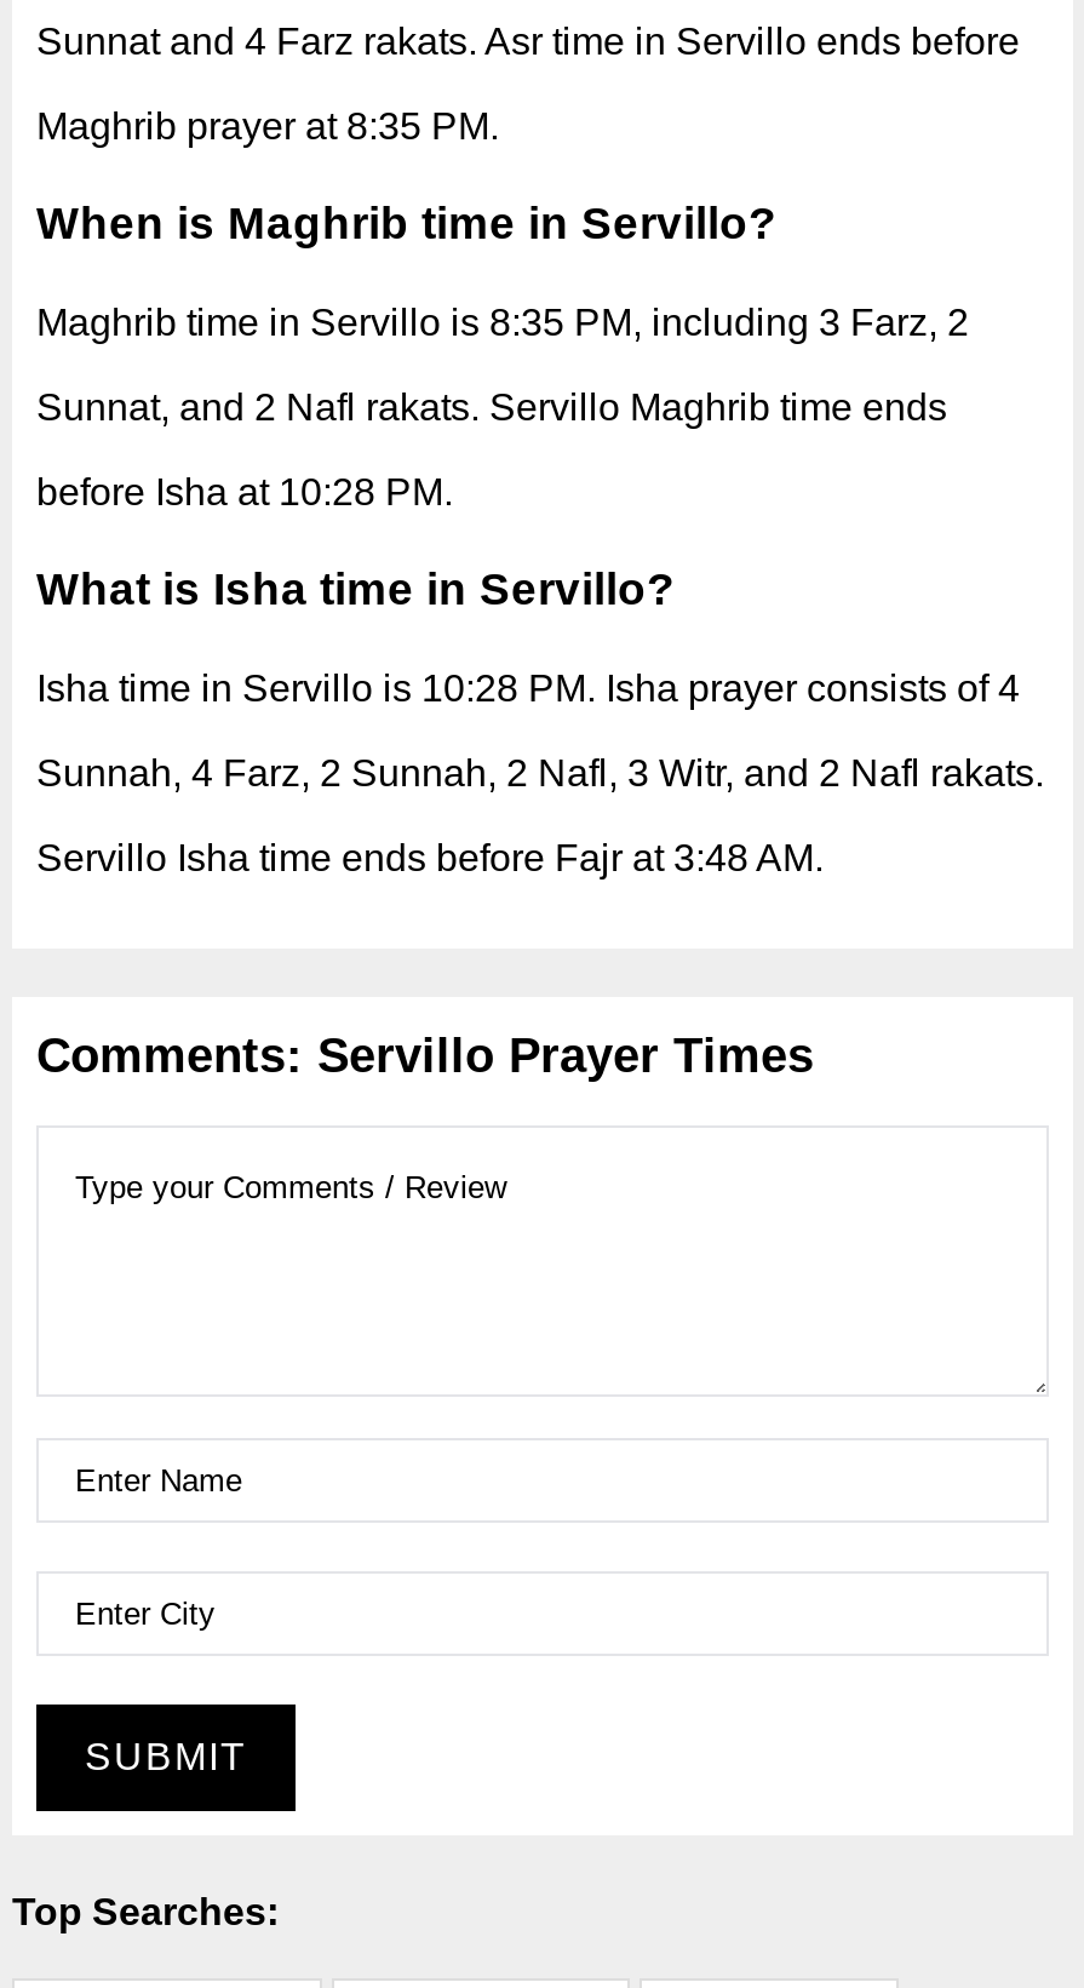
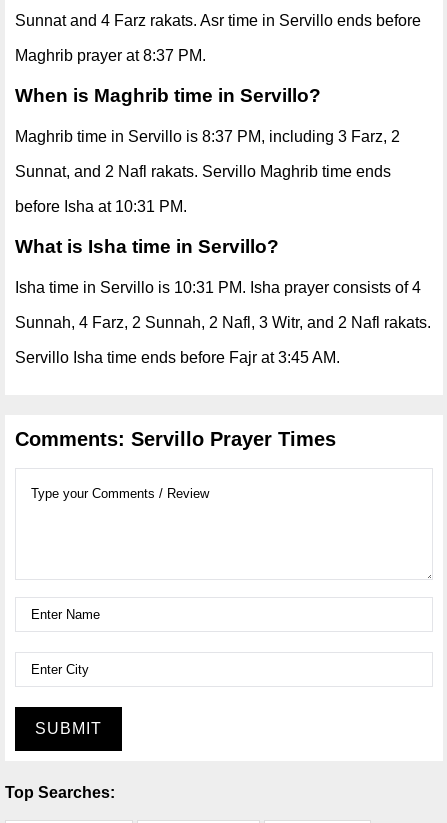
- Maghrib prayer at 8:35 PM.
+ Maghrib prayer at 8:37 PM.

- Maghrib time in Servillo is 8:35 PM, including 3 Farz, 2
+ Maghrib time in Servillo is 8:37 PM, including 3 Farz, 2

- before Isha at 10:28 PM.
+ before Isha at 10:31 PM.

- Isha time in Servillo is 10:28 PM. Isha prayer consists of 4
+ Isha time in Servillo is 10:31 PM. Isha prayer consists of 4

- Servillo Isha time ends before Fajr at 3:48 AM.
+ Servillo Isha time ends before Fajr at 3:45 AM.
